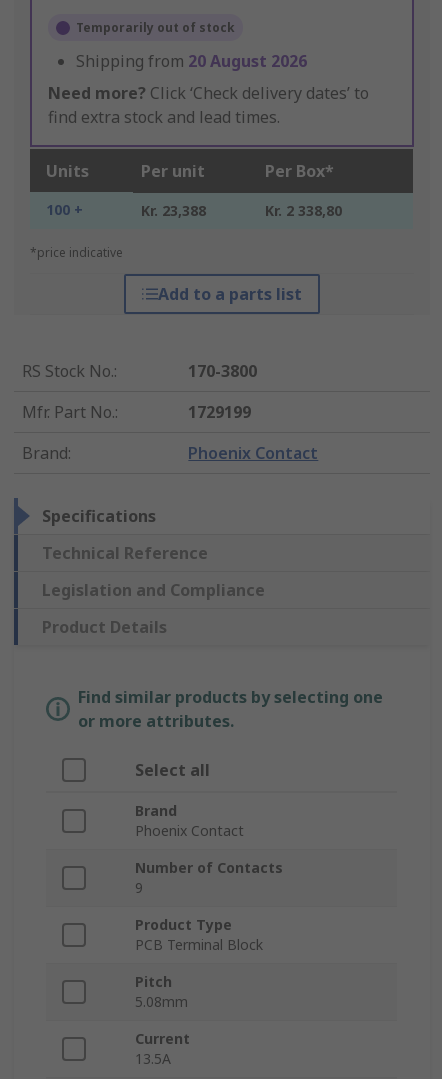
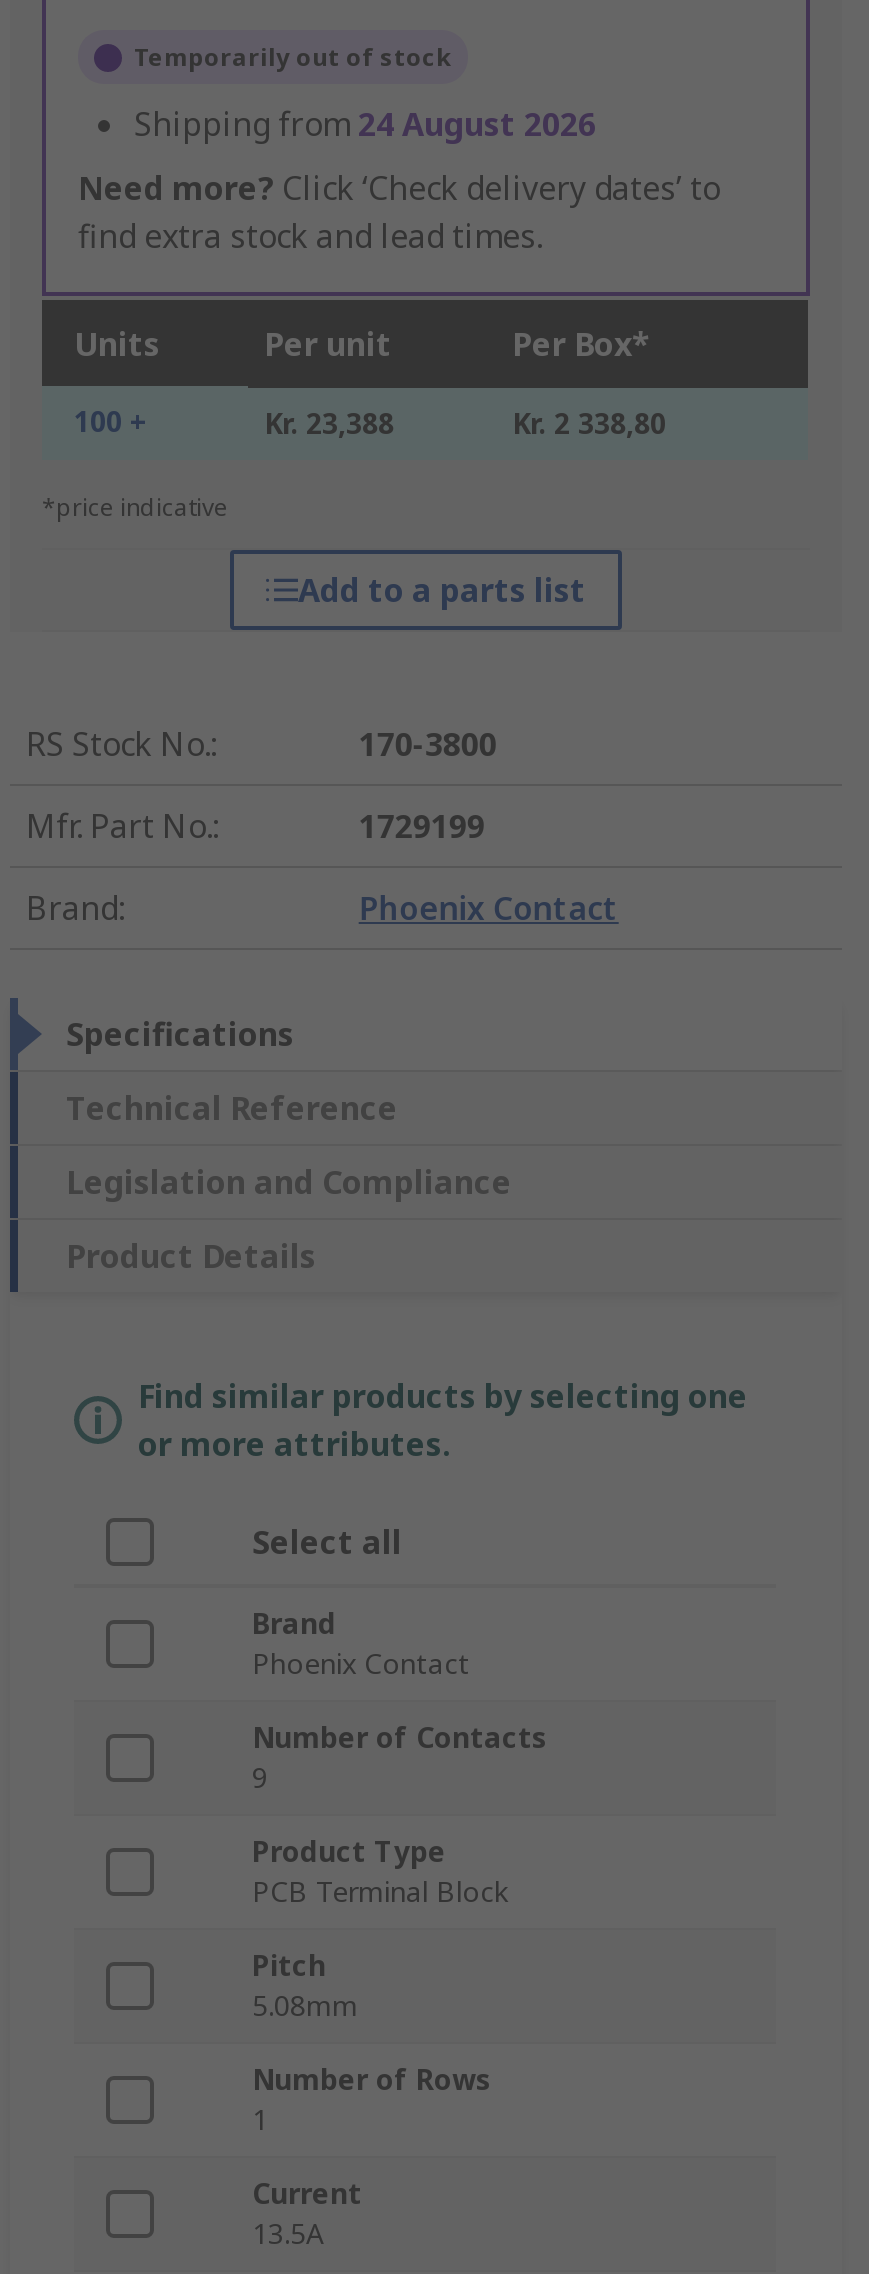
- Shipping from 20 August 2026
+ Shipping from 24 August 2026

+ Number of Rows
+ 1
